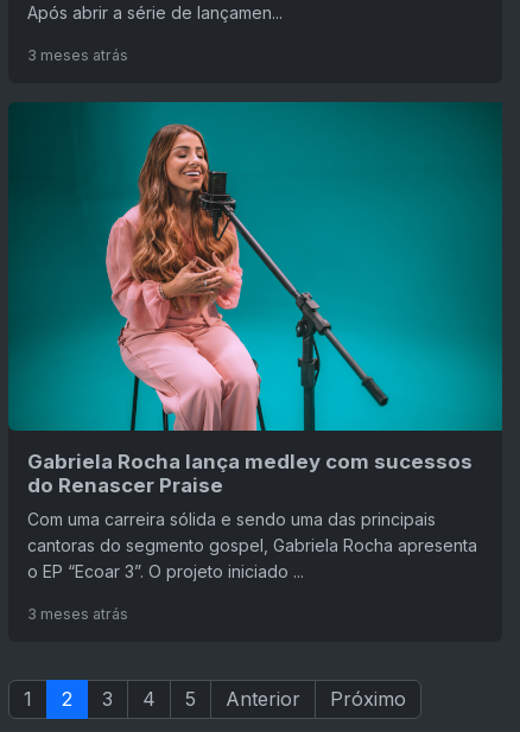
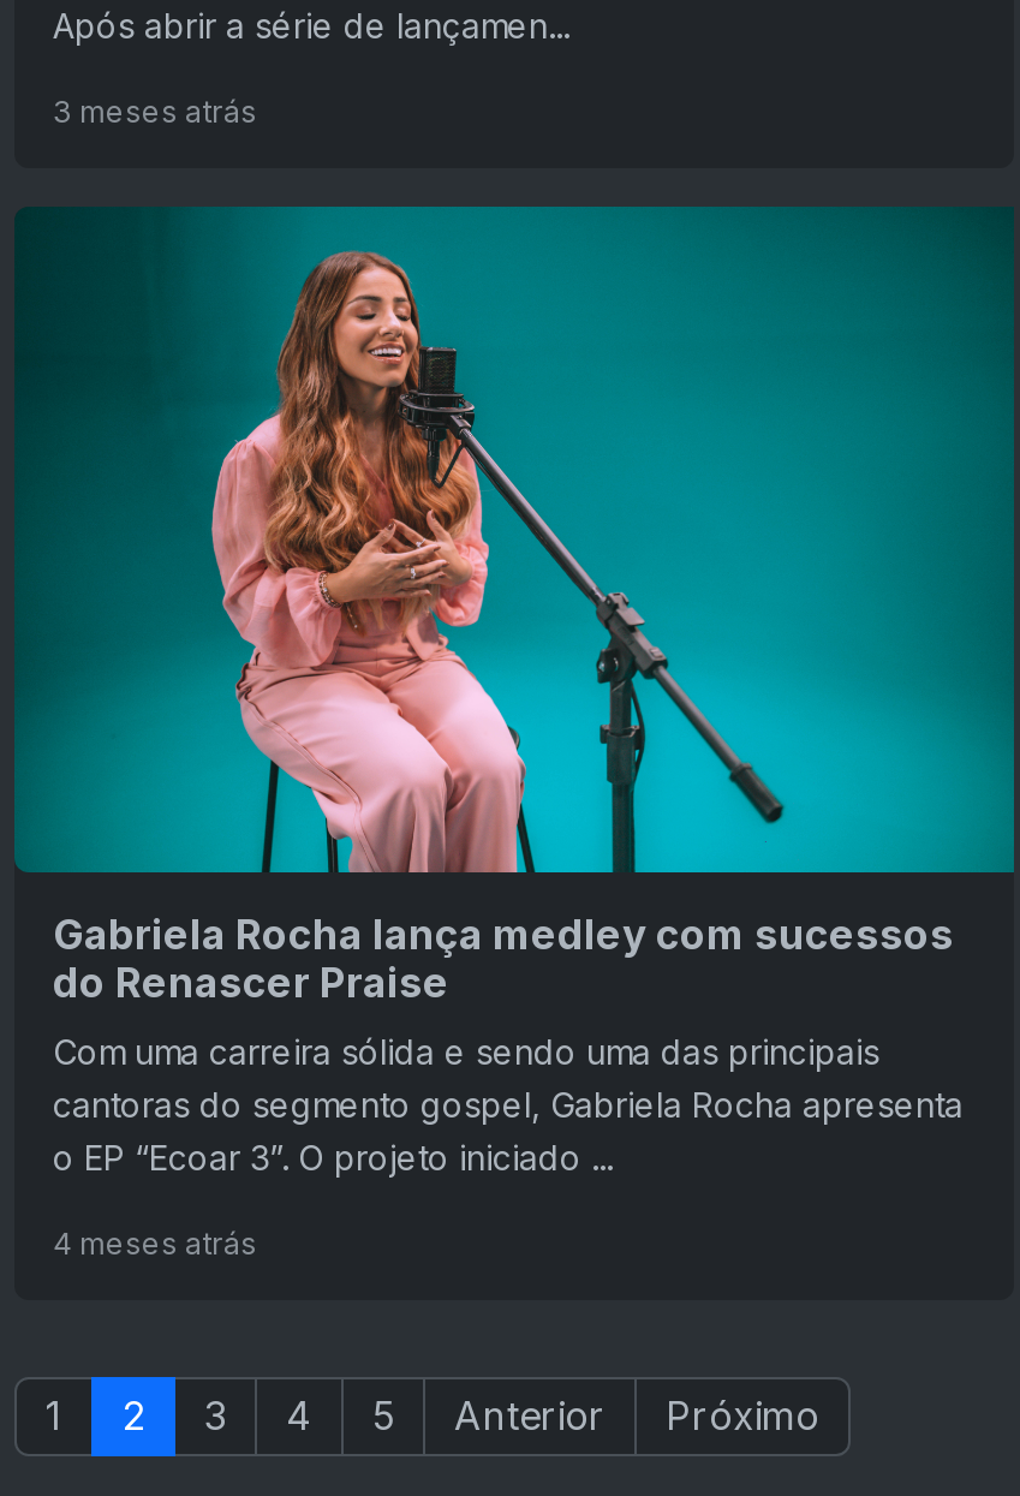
- 3 meses atrás
+ 4 meses atrás
